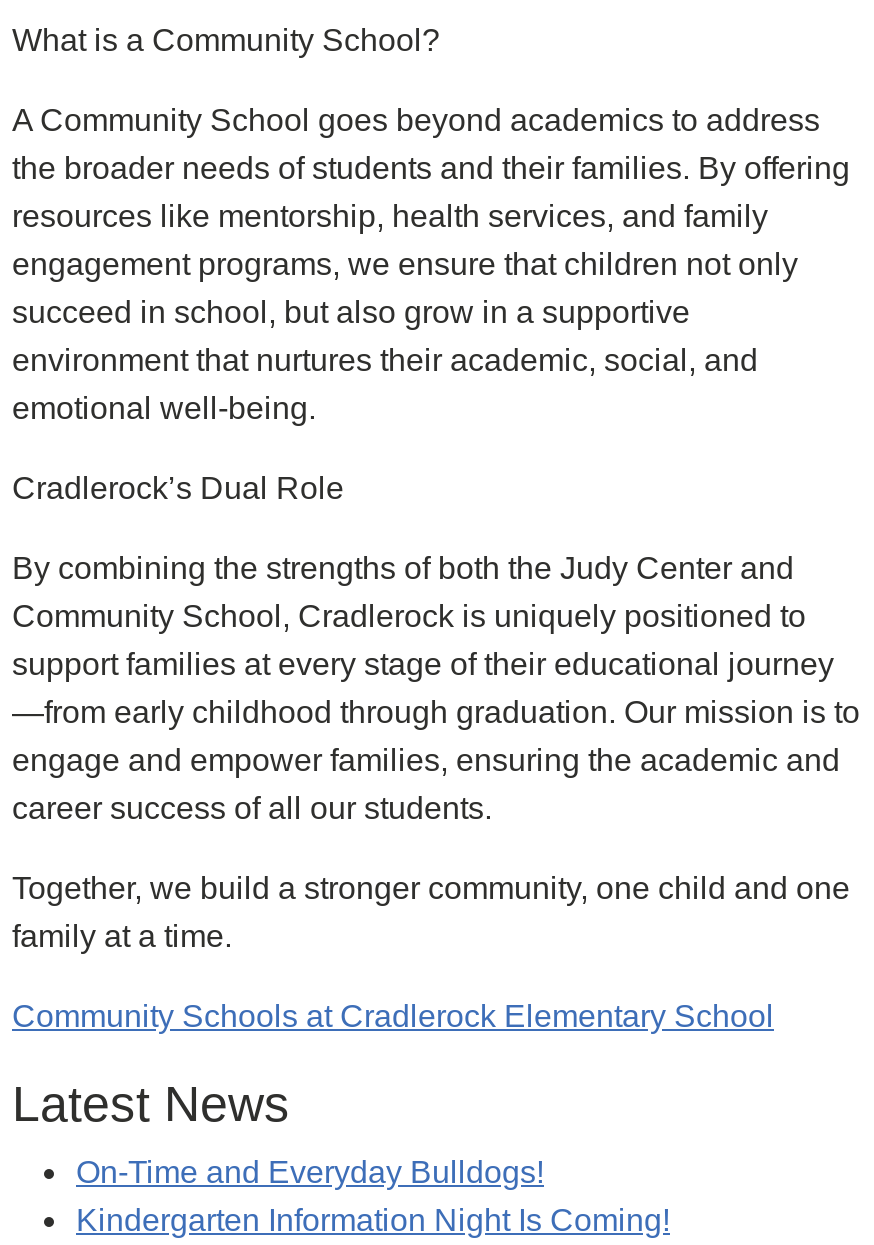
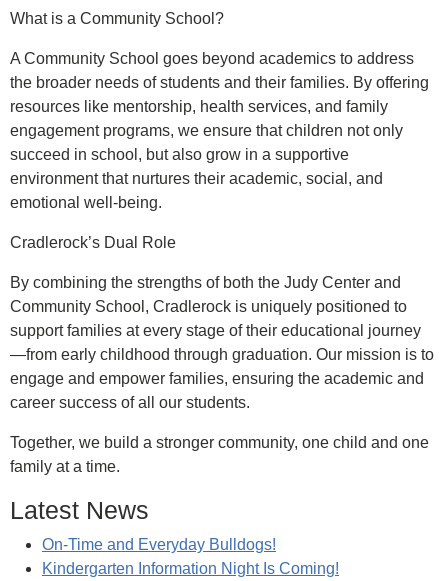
- Community Schools at Cradlerock Elementary School
